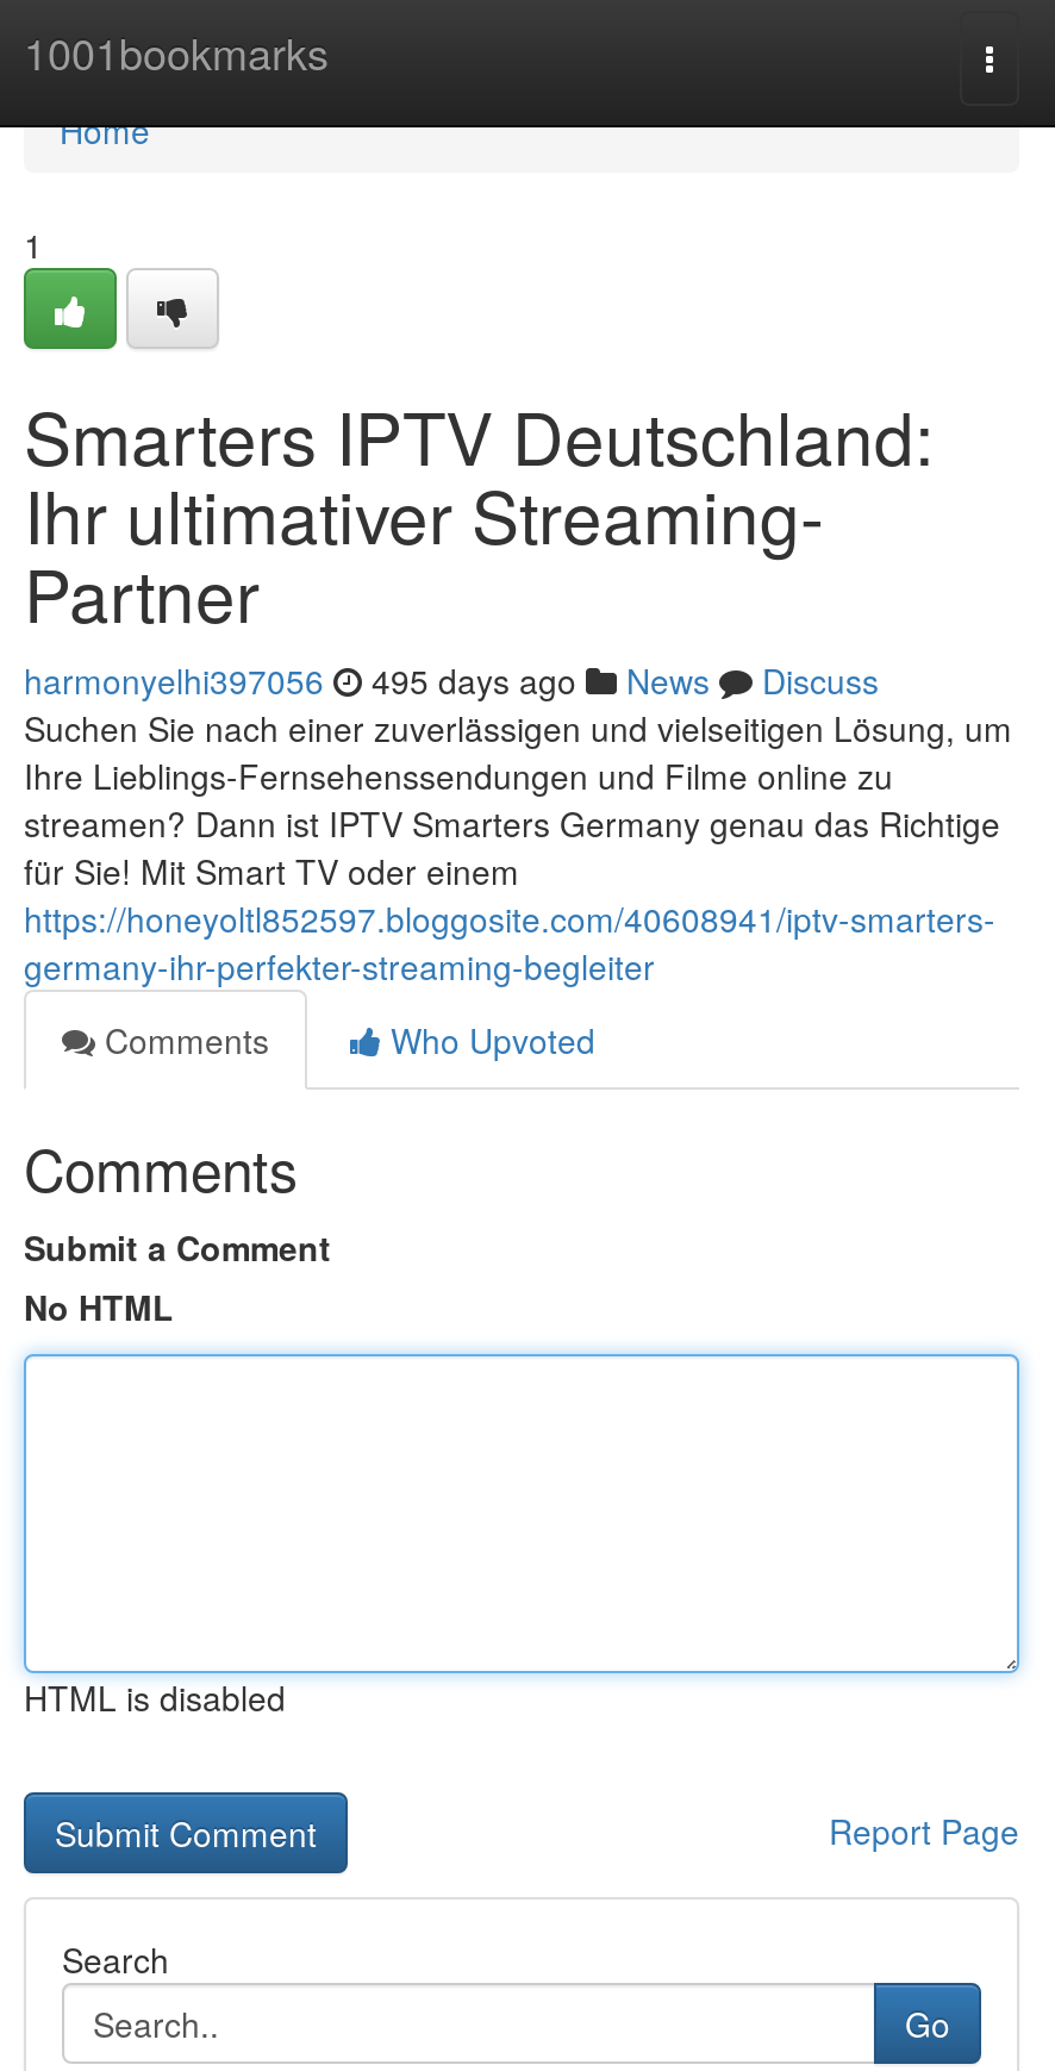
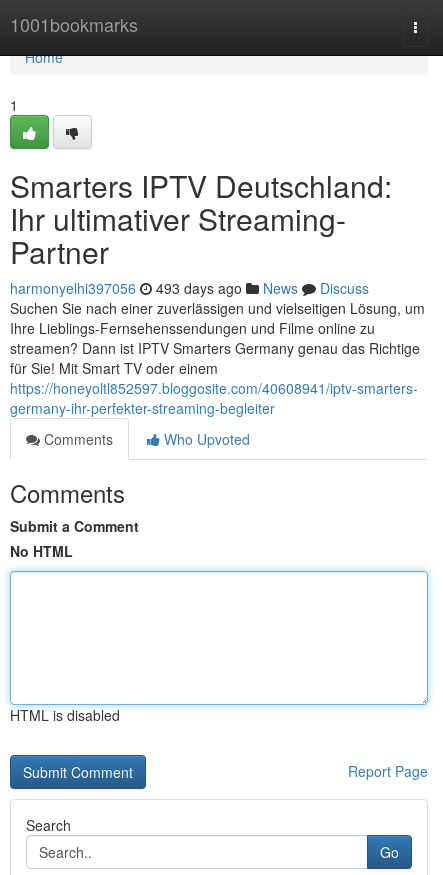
- harmonyelhi397056 495 days ago News Discuss
+ harmonyelhi397056 493 days ago News Discuss
